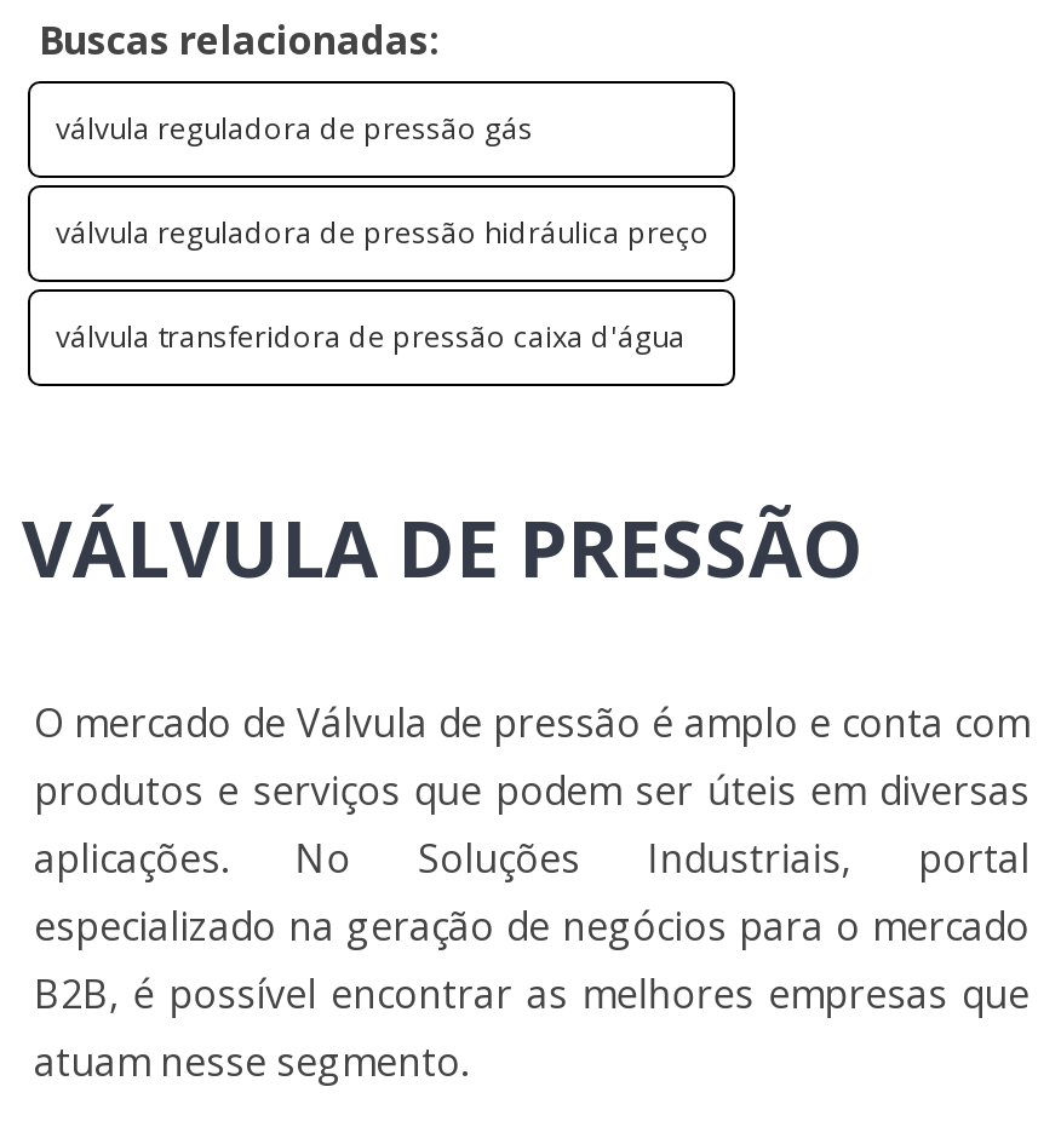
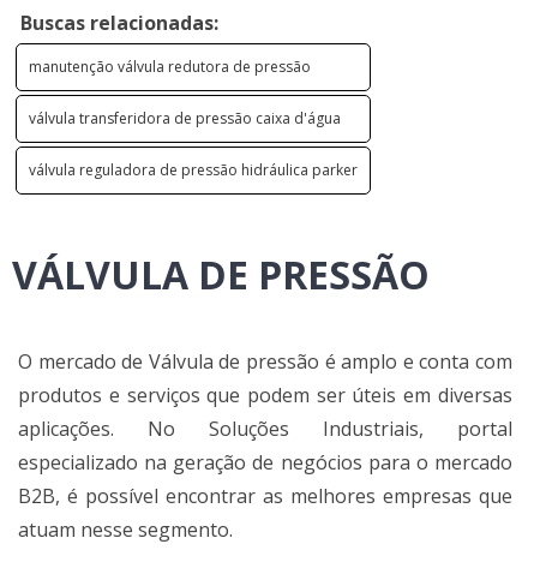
- válvula reguladora de pressão gás
- válvula reguladora de pressão hidráulica preço
+ manutenção válvula redutora de pressão

moved up: válvula transferidora de pressão caixa d'água

+ válvula reguladora de pressão hidráulica parker
